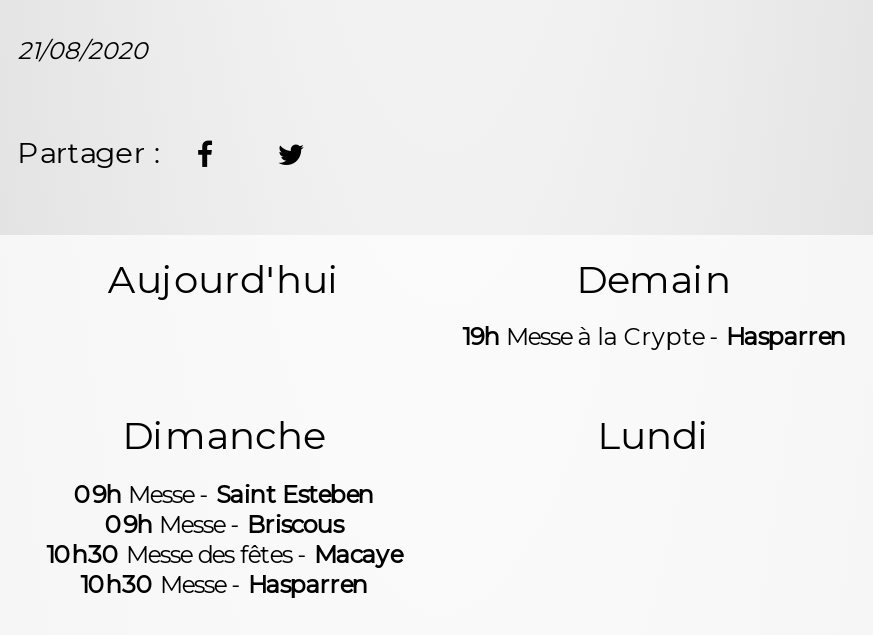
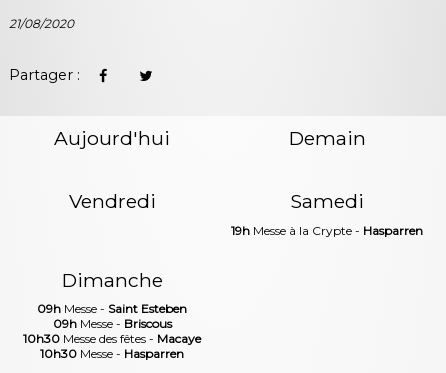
+ Vendredi
+ Samedi

- Lundi
